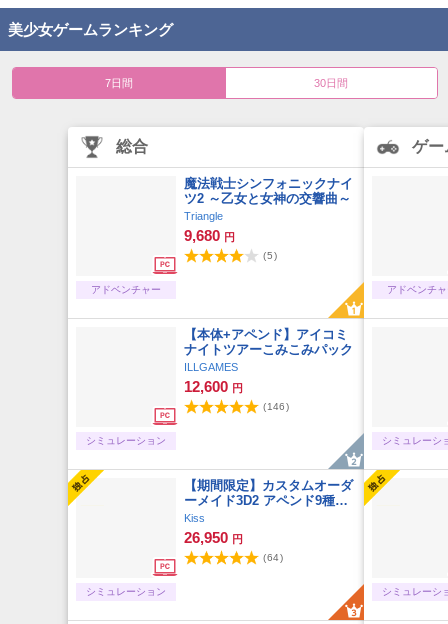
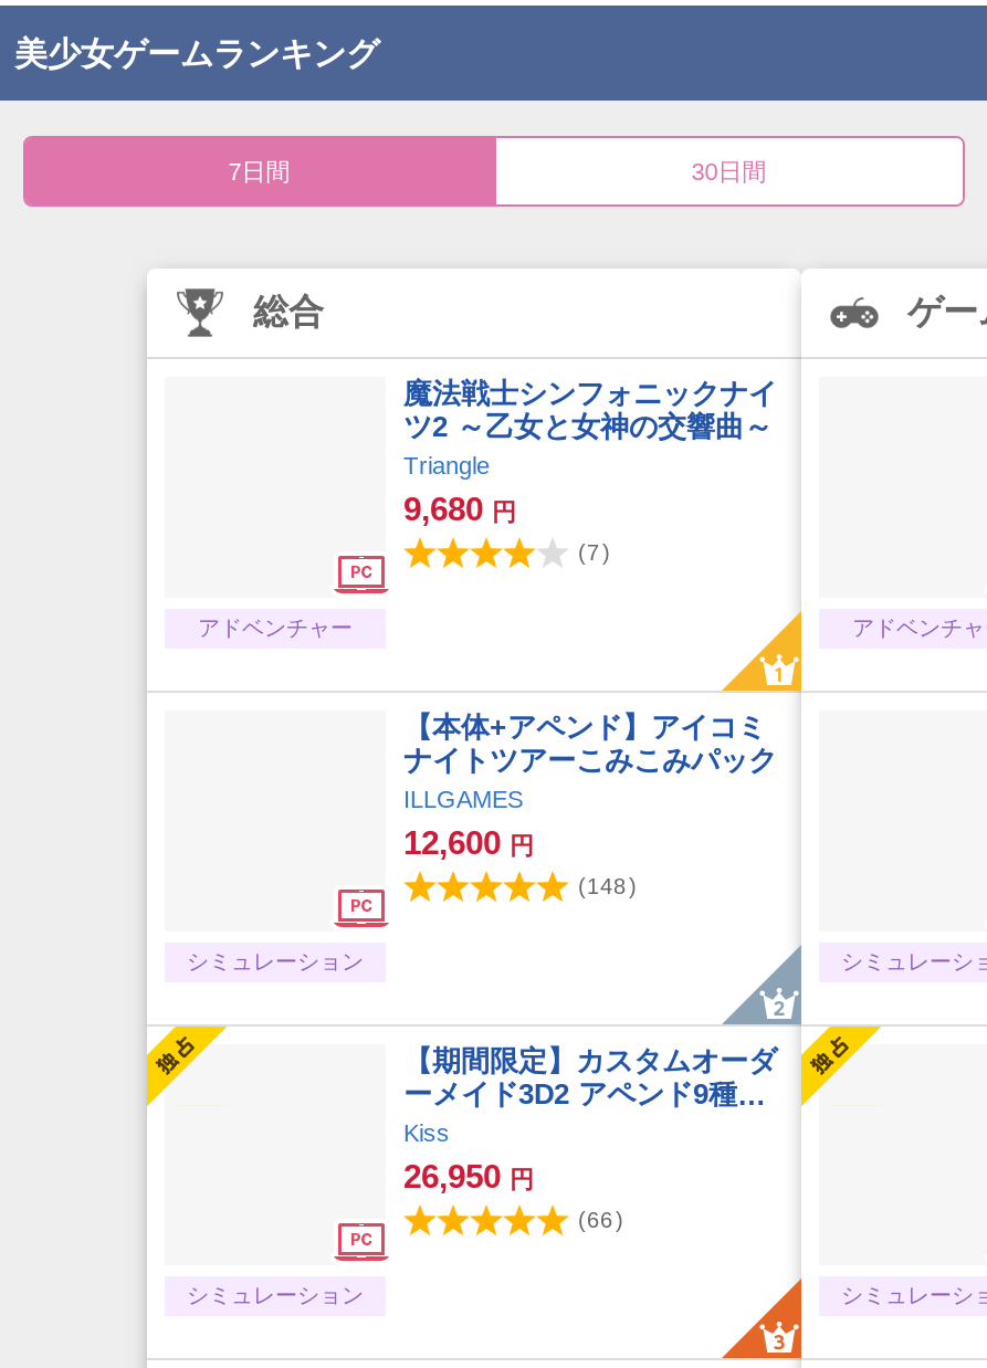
- (5)
+ (7)

- (146)
+ (148)

- (64)
+ (66)
